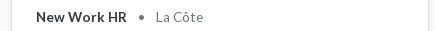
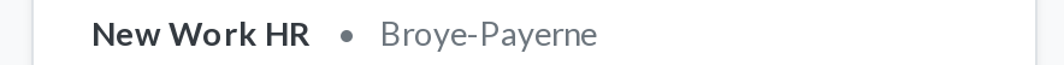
- La Côte
+ Broye-Payerne
